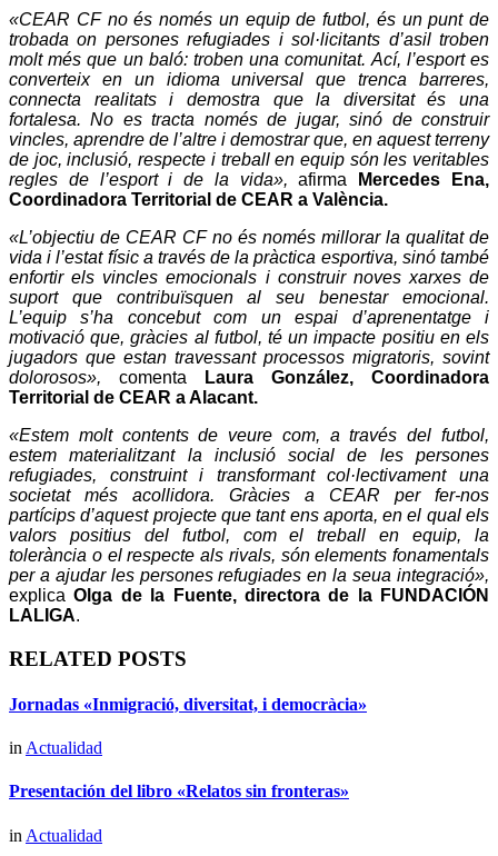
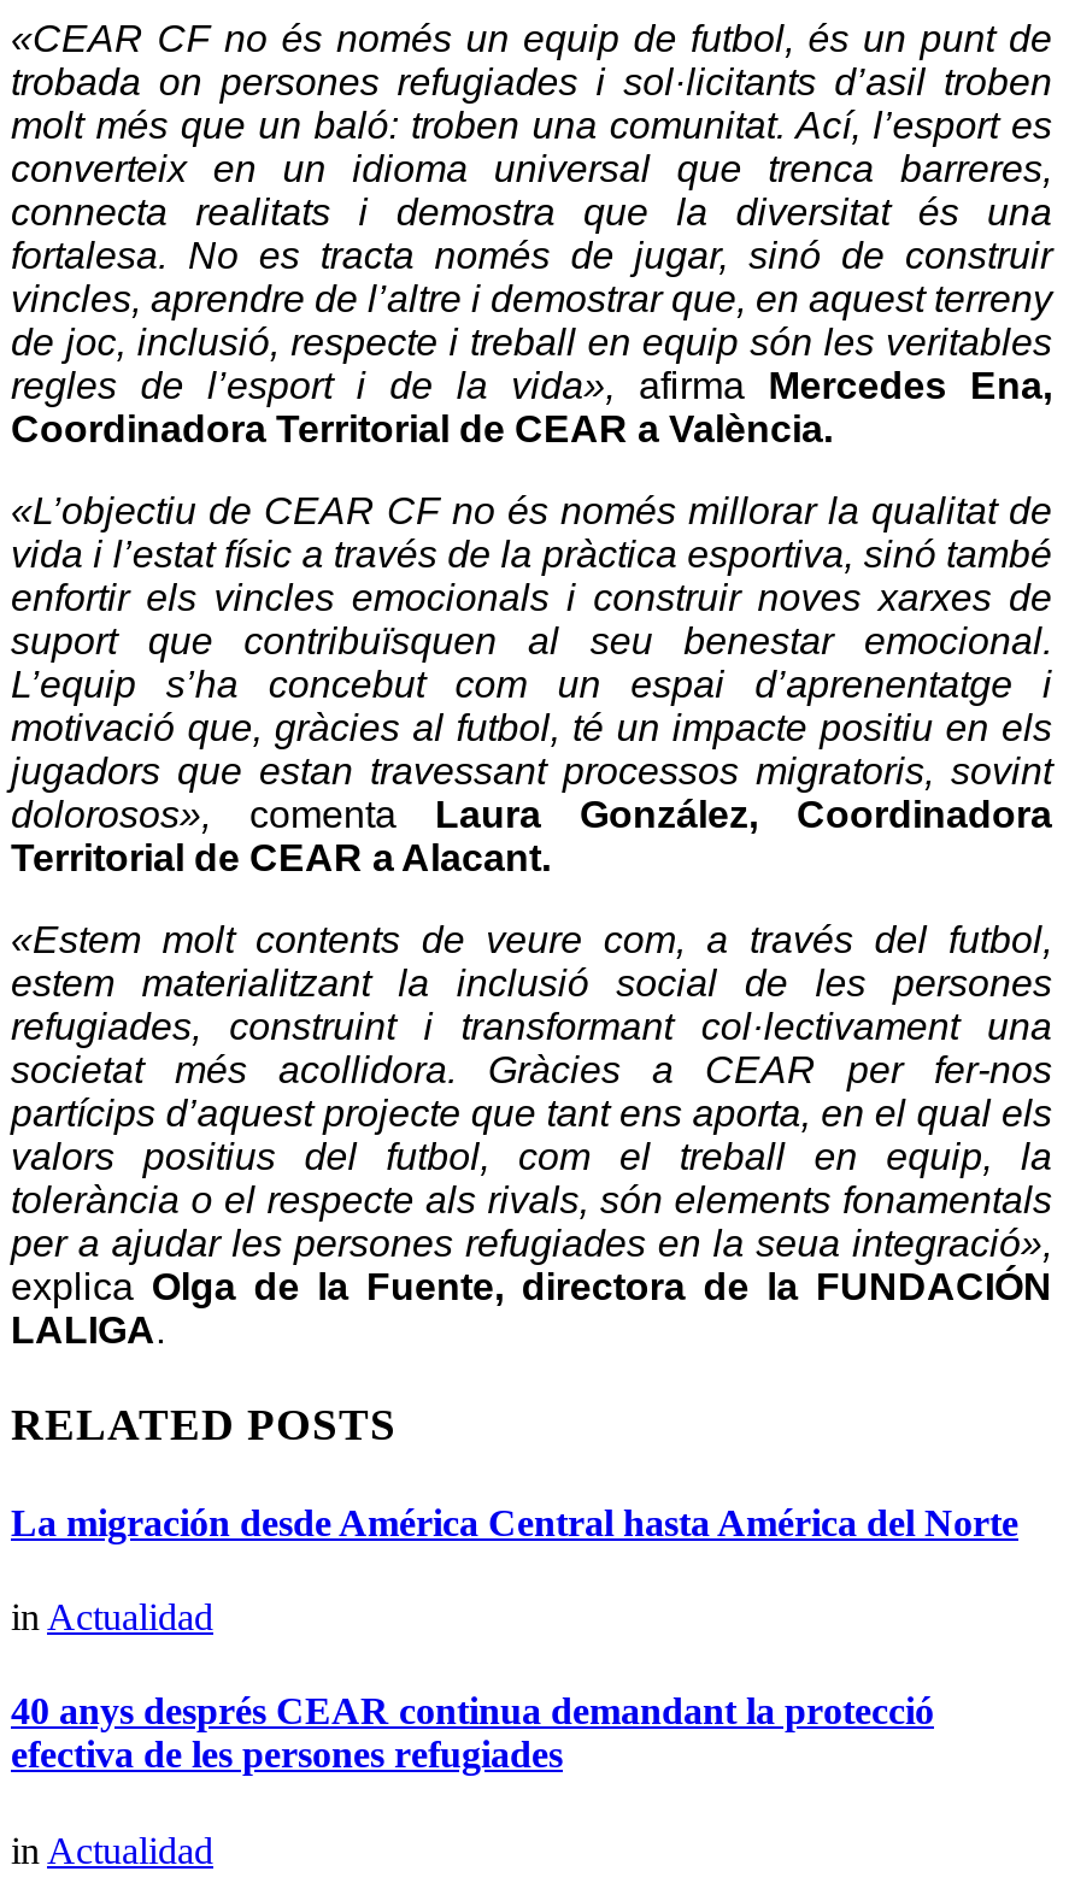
- Jornadas «Inmigració, diversitat, i democràcia»
+ La migración desde América Central hasta América del Norte

- Presentación del libro «Relatos sin fronteras»
+ 40 anys després CEAR continua demandant la protecció
+ efectiva de les persones refugiades
